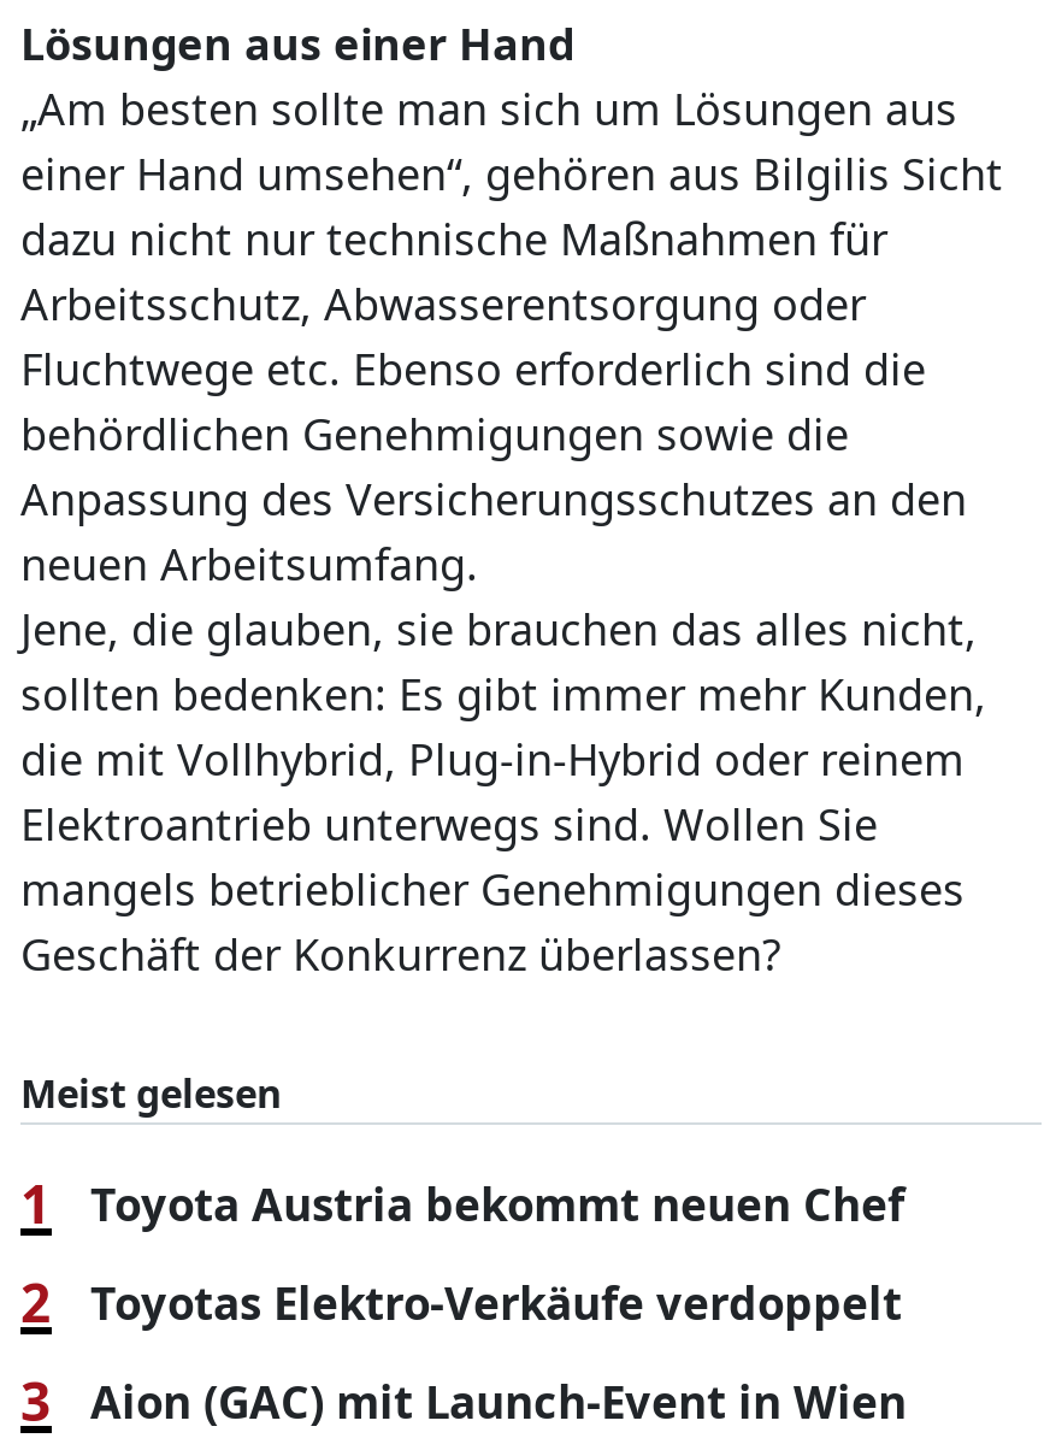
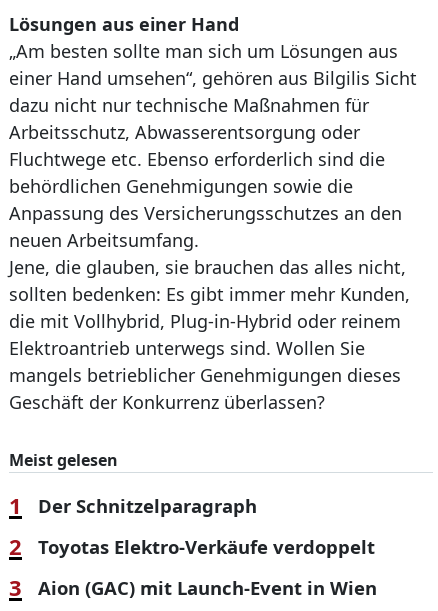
- Toyota Austria bekommt neuen Chef
+ Der Schnitzelparagraph
